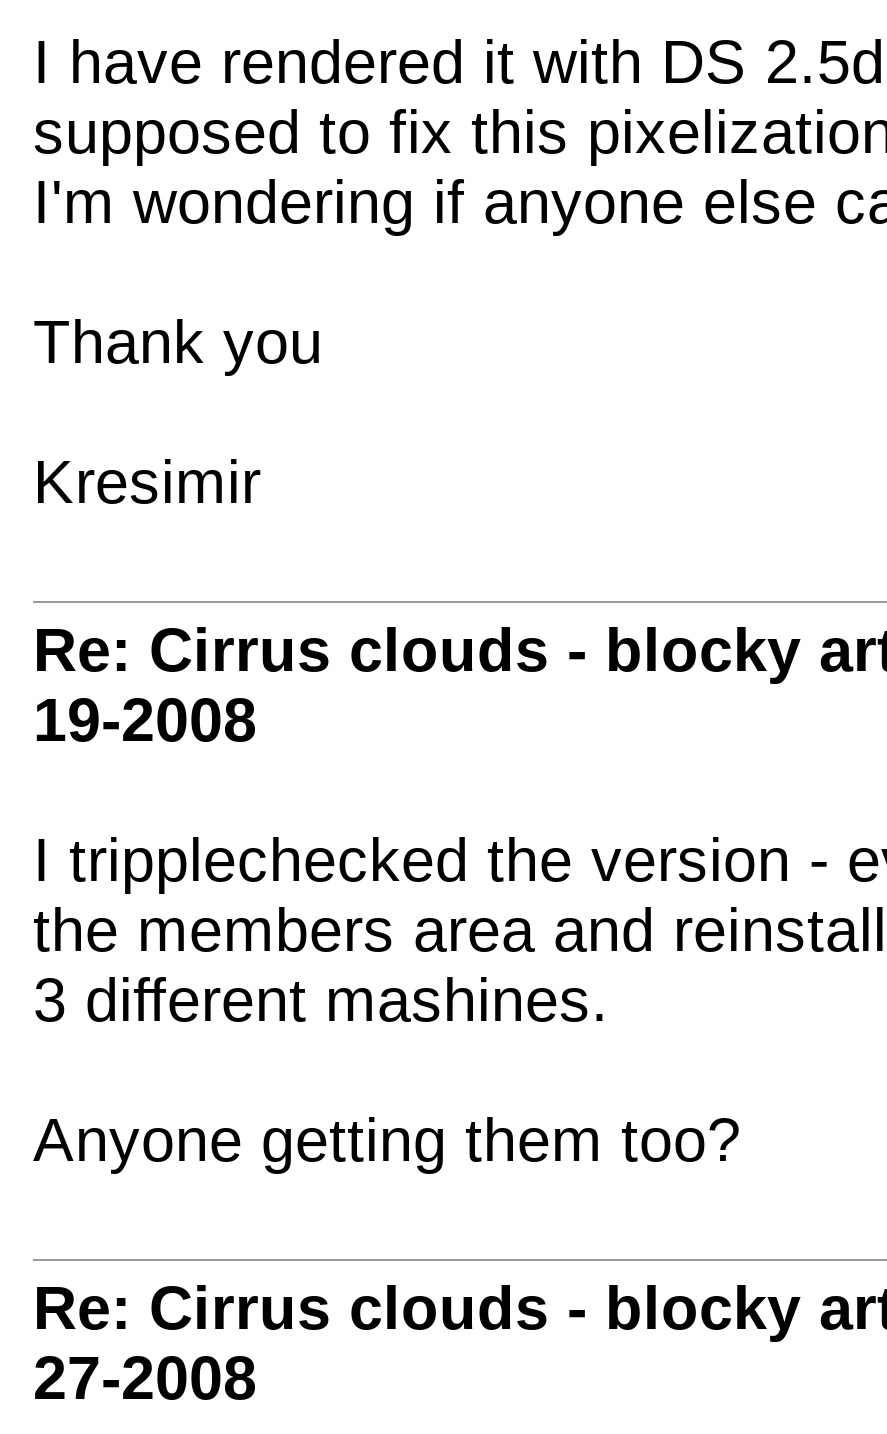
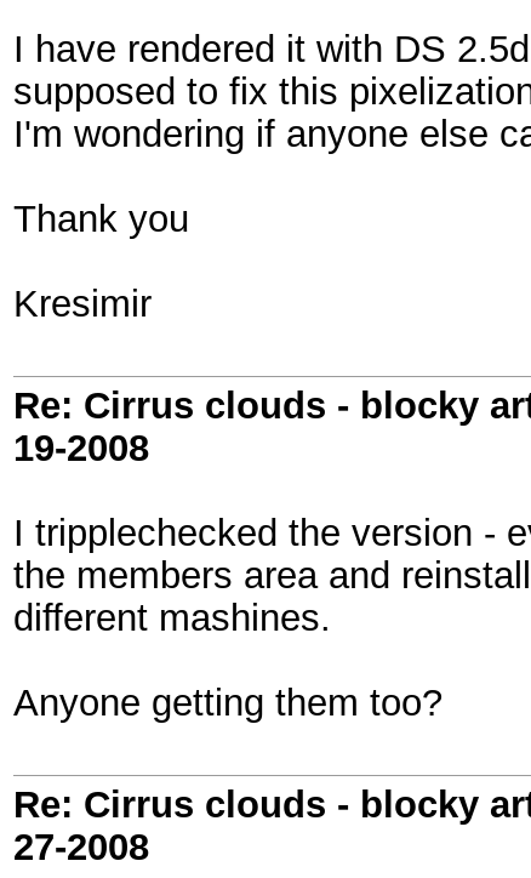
- 3 different mashines.
+ different mashines.
